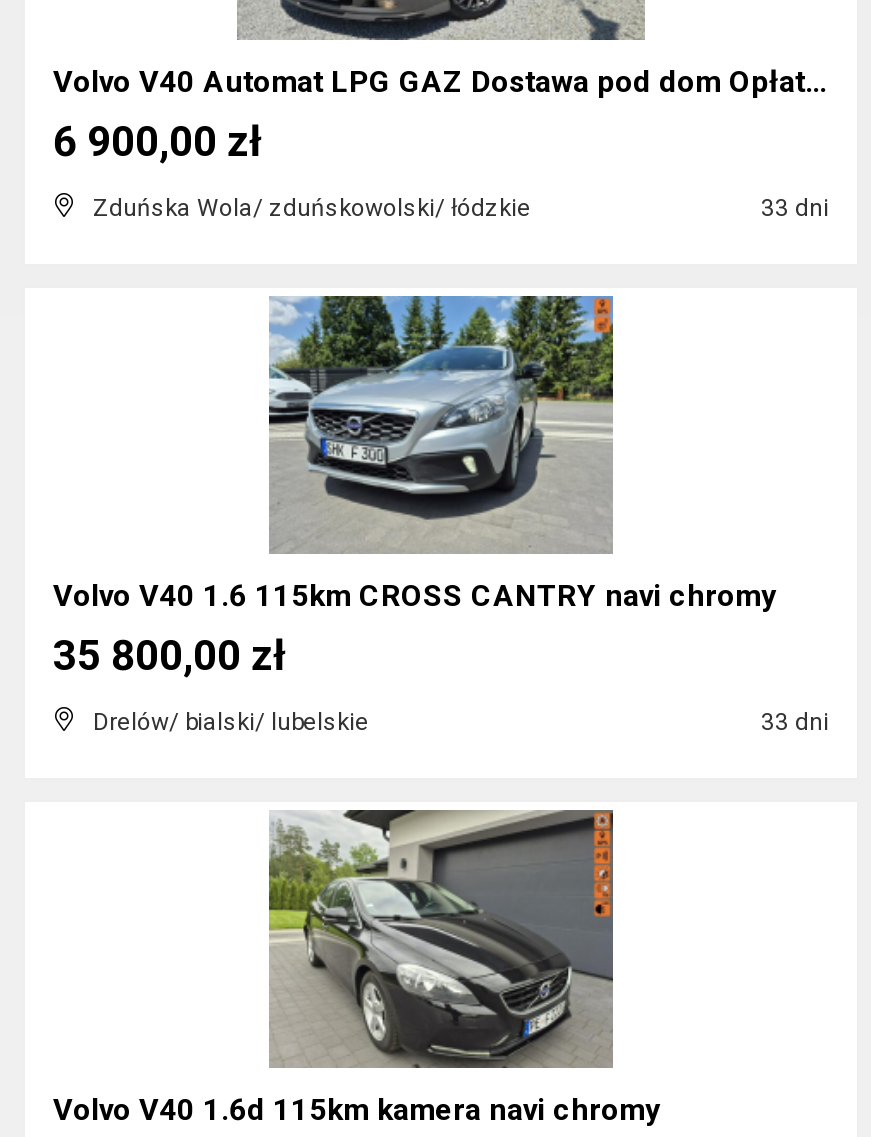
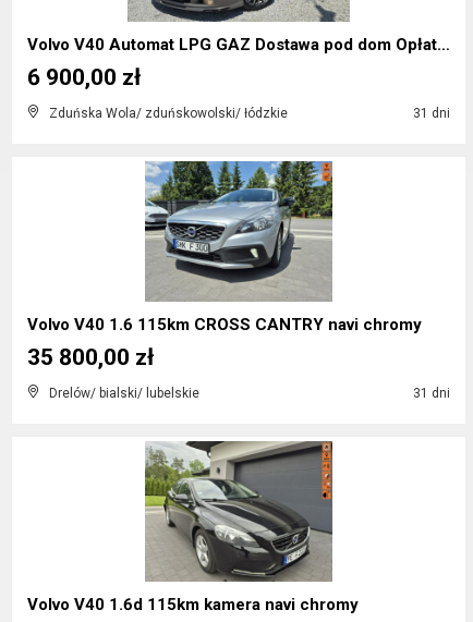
- 33 dni
+ 31 dni

- 33 dni
+ 31 dni
